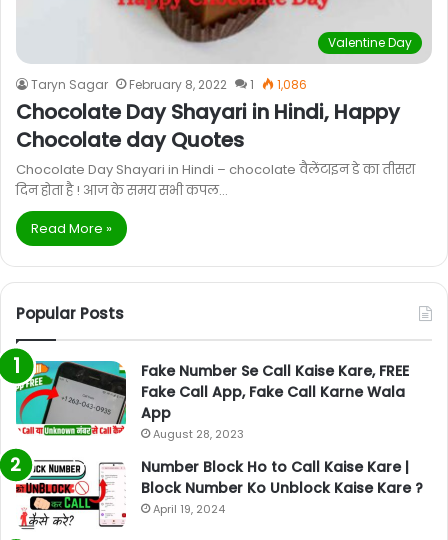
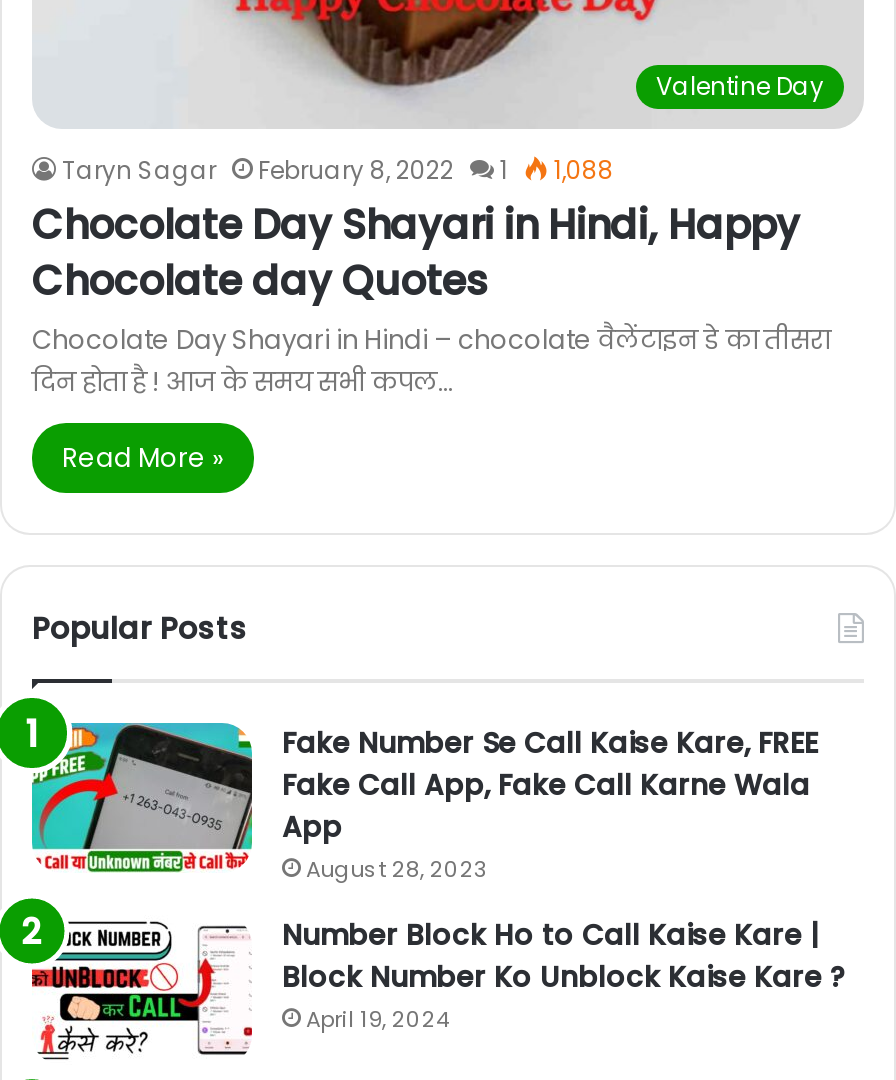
- Taryn Sagar February 8, 2022 1 1,086
+ Taryn Sagar February 8, 2022 1 1,088
